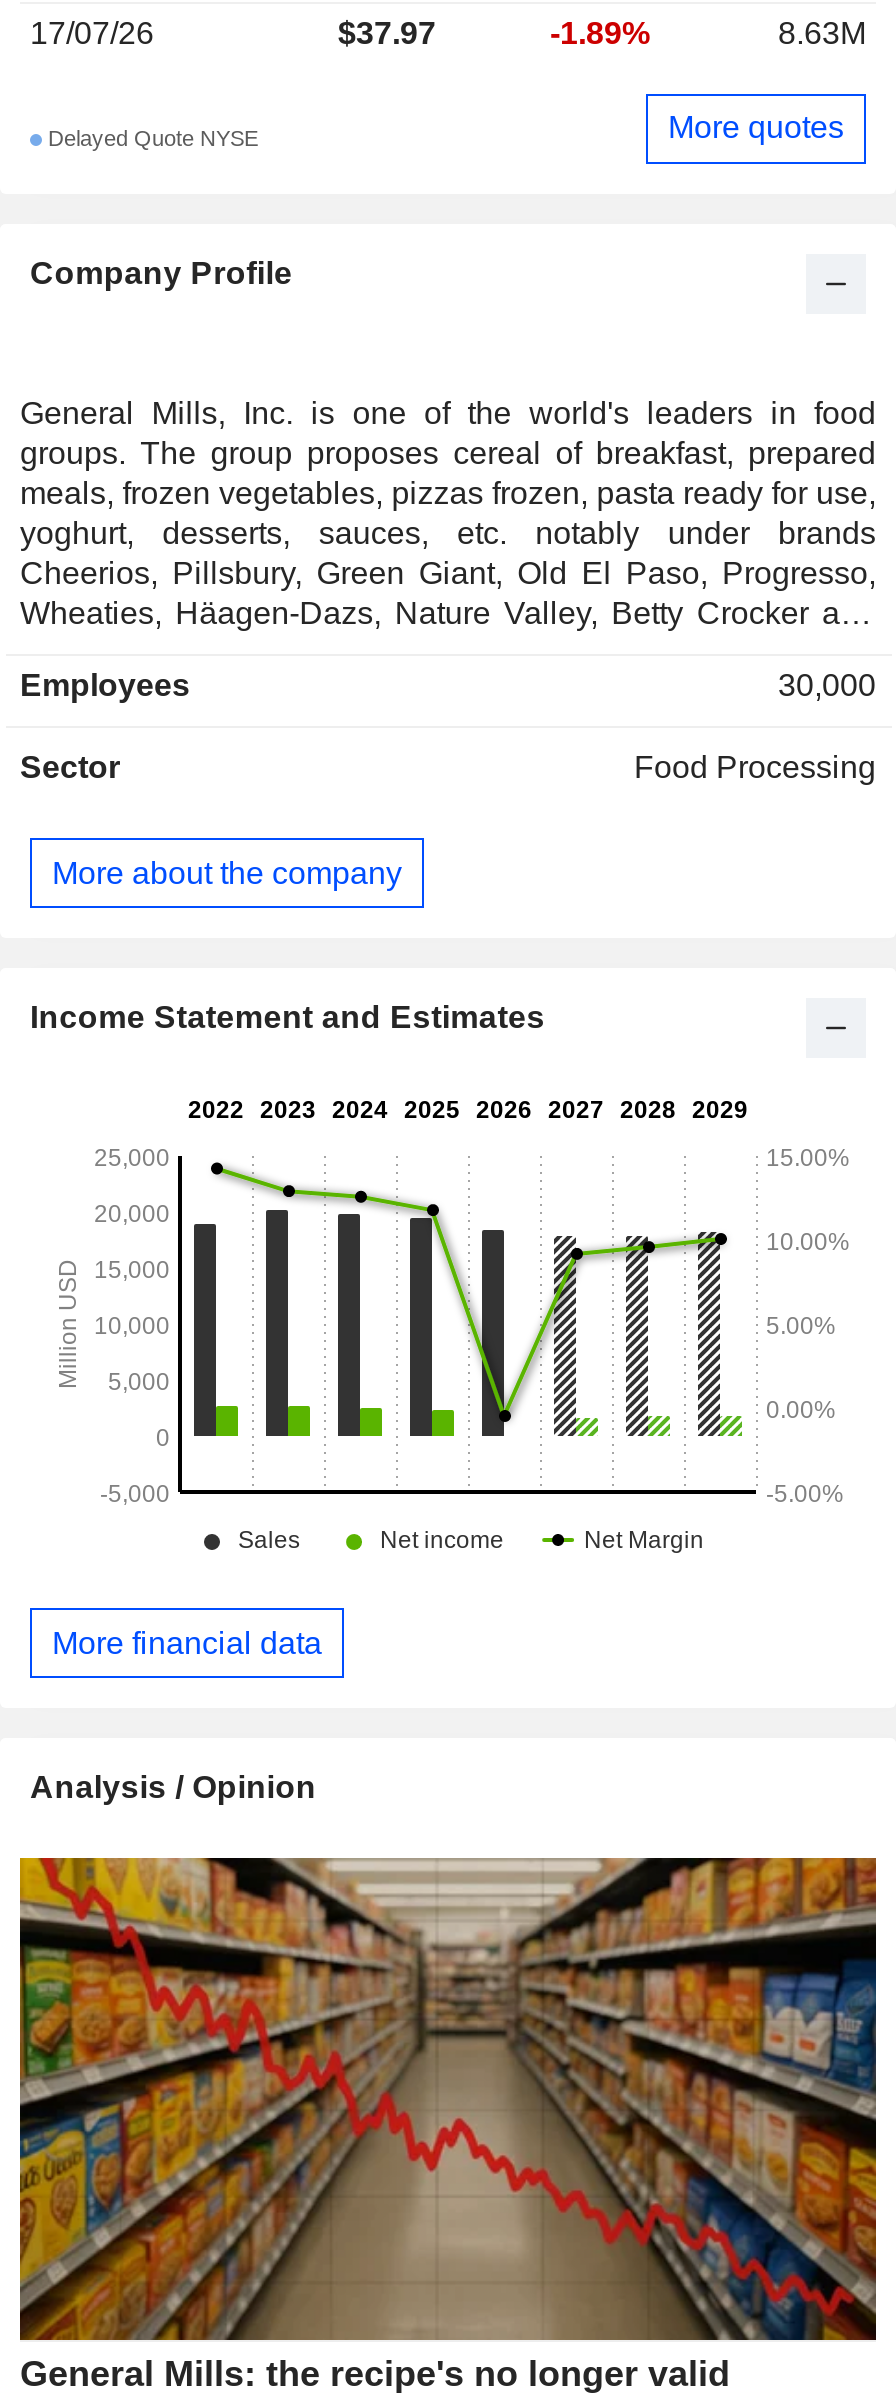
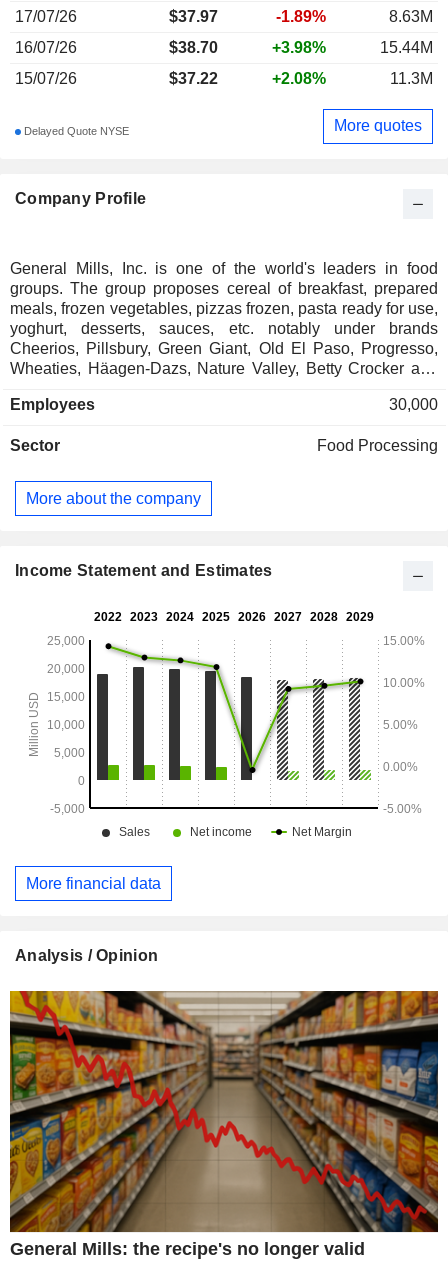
+ 16/07/26
+ $38.70
+ +3.98%
+ 15.44M
+ 15/07/26
+ $37.22
+ +2.08%
+ 11.3M
